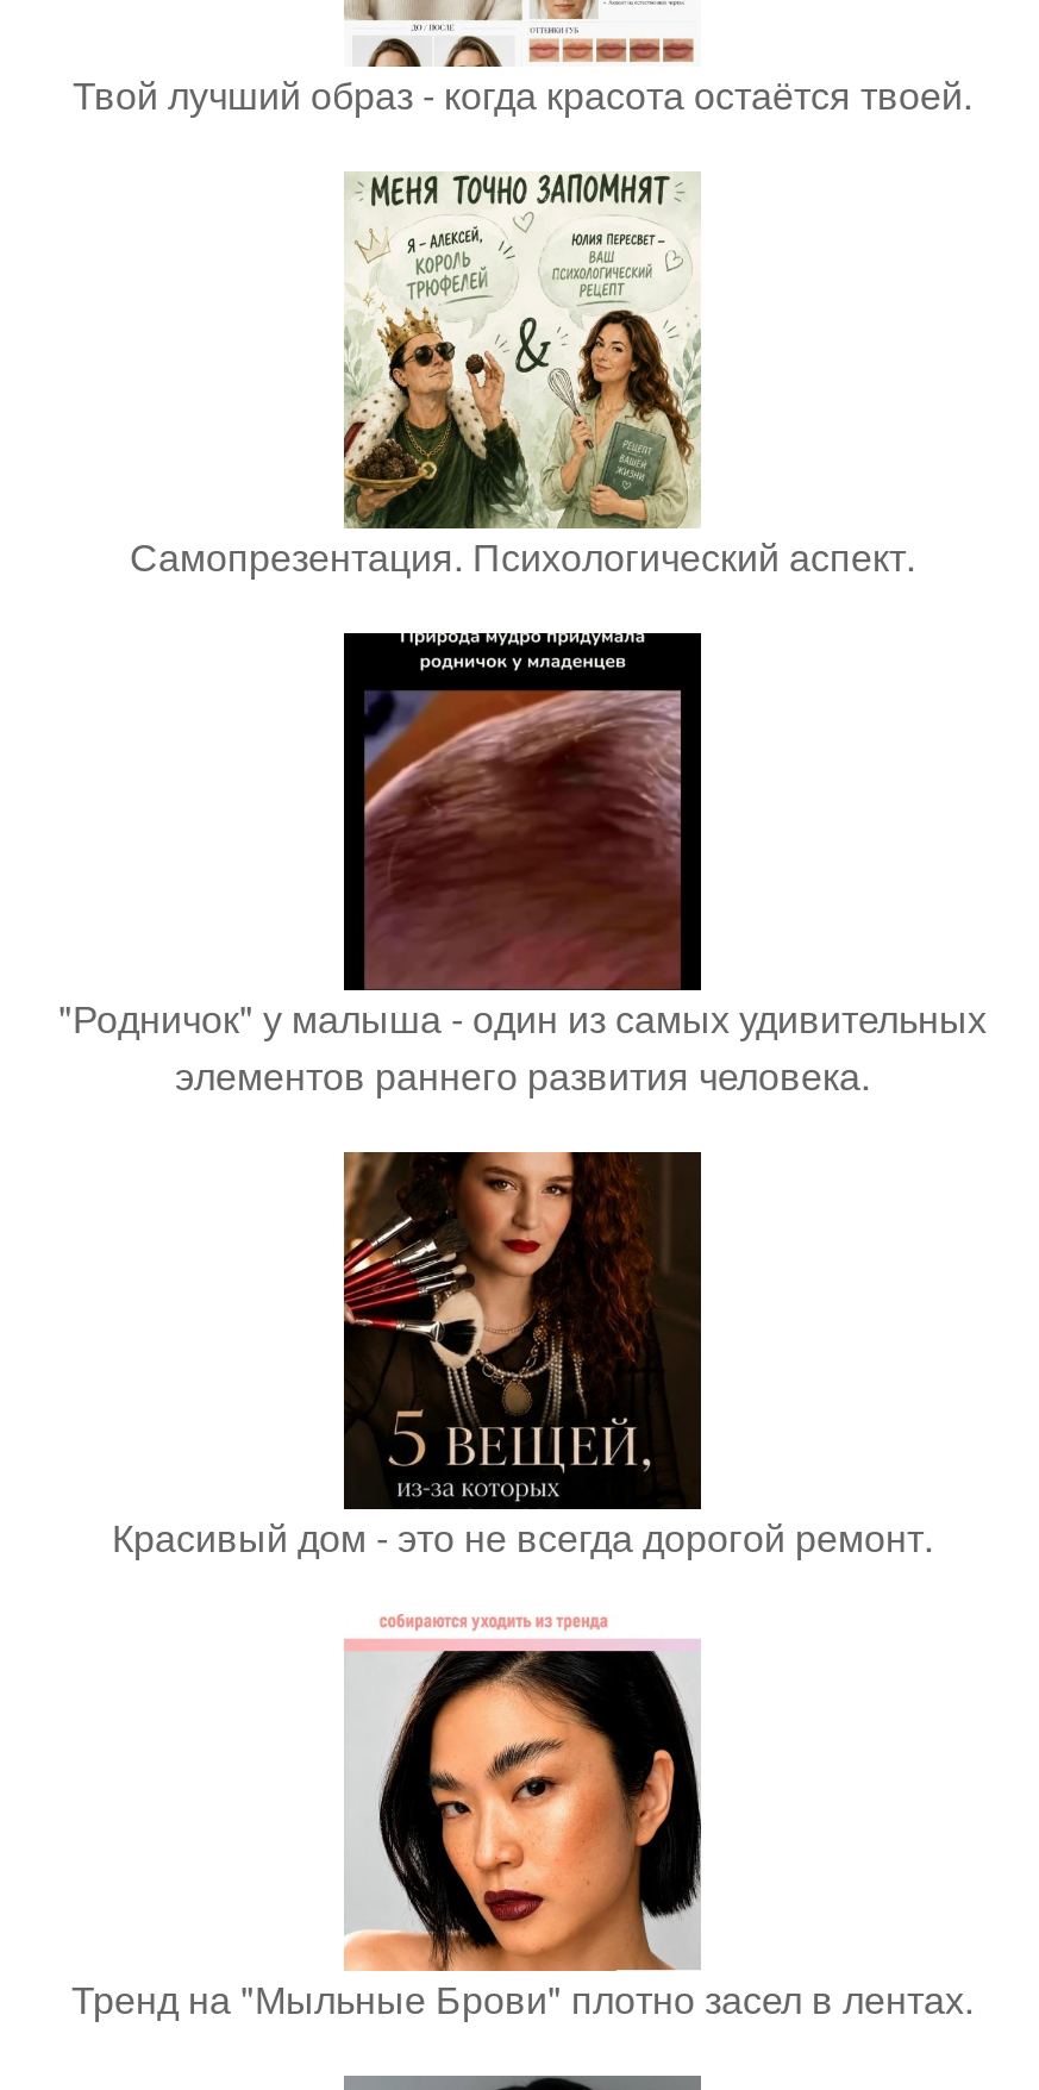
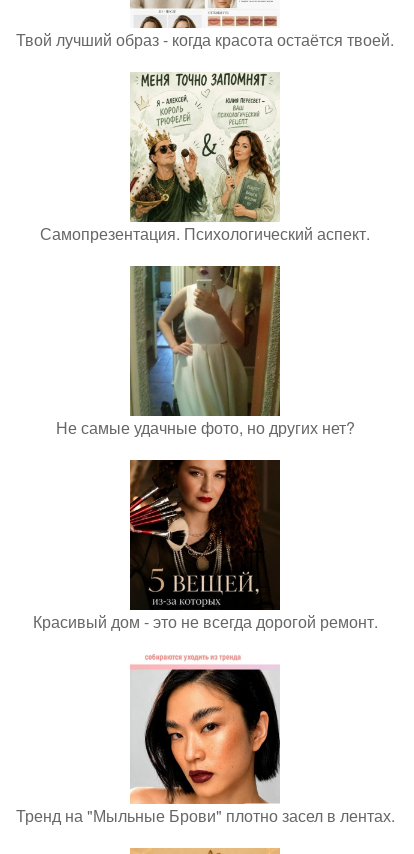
- [image]
- "Родничок" у малыша - один из самых удивительных
- элементов раннего развития человека.
+ [image]
+ Не самые удачные фото, но других нет?
